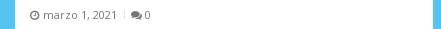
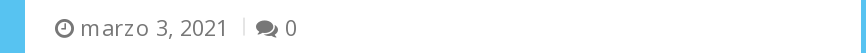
- marzo 1, 2021 0
+ marzo 3, 2021 0
